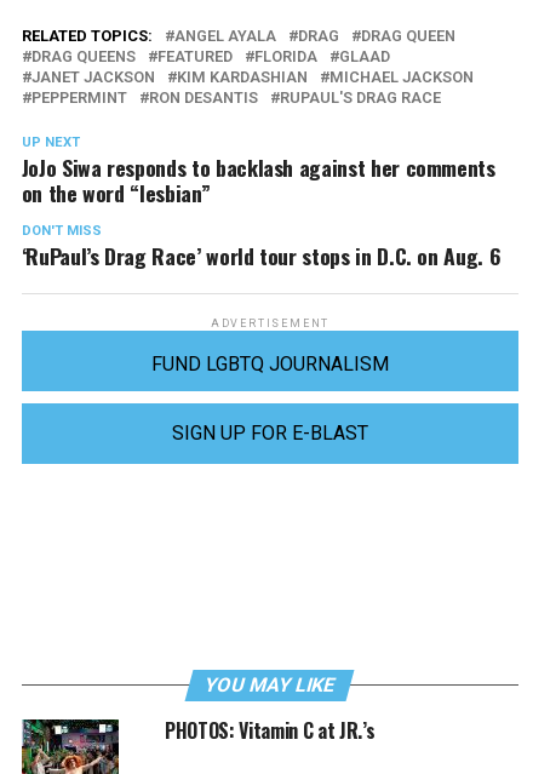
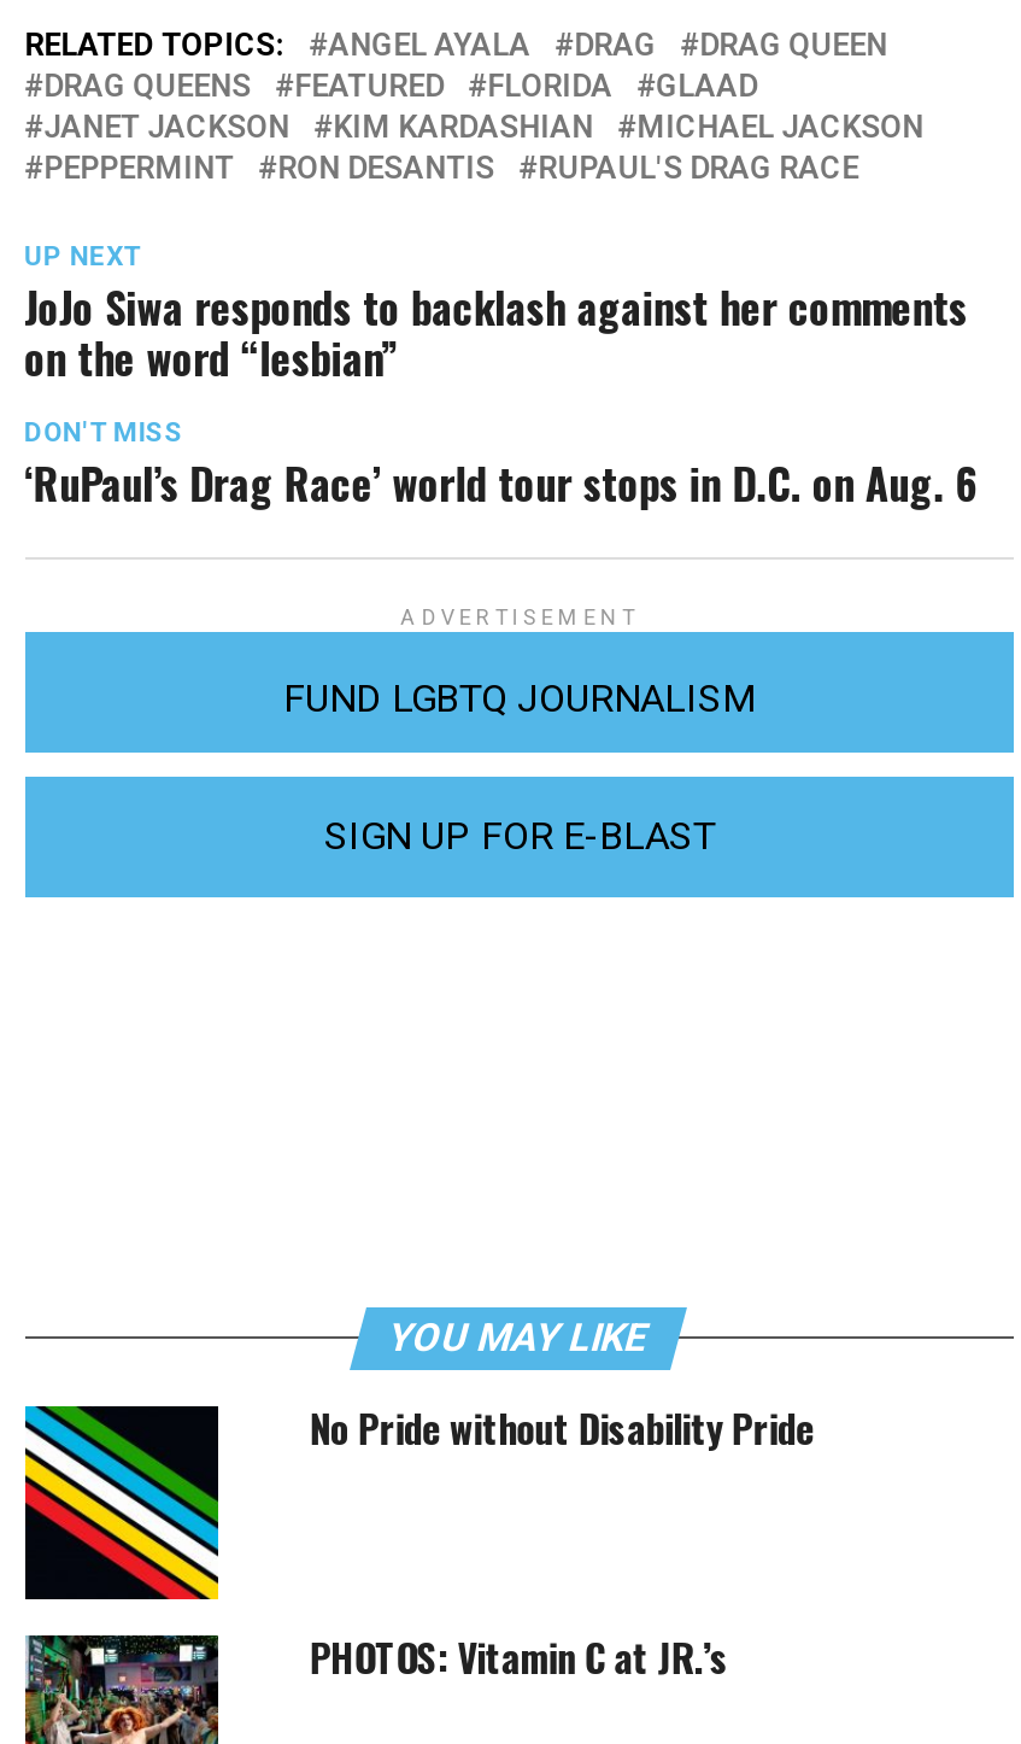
+ [image]
+ No Pride without Disability Pride
